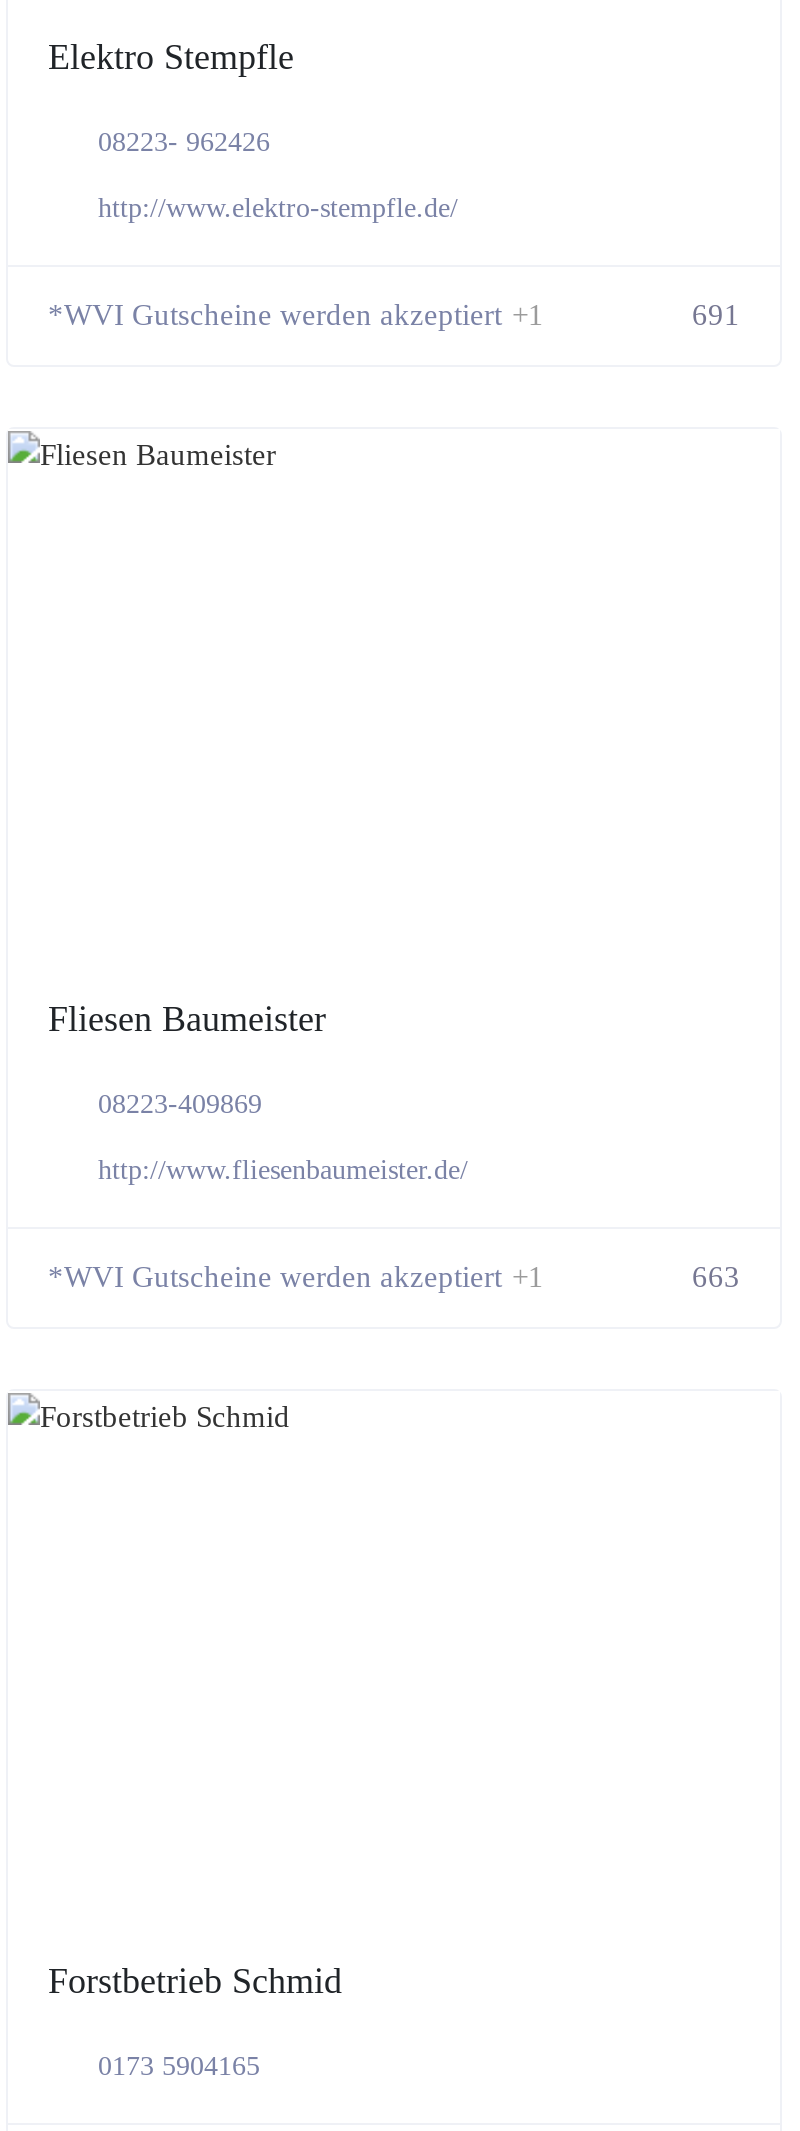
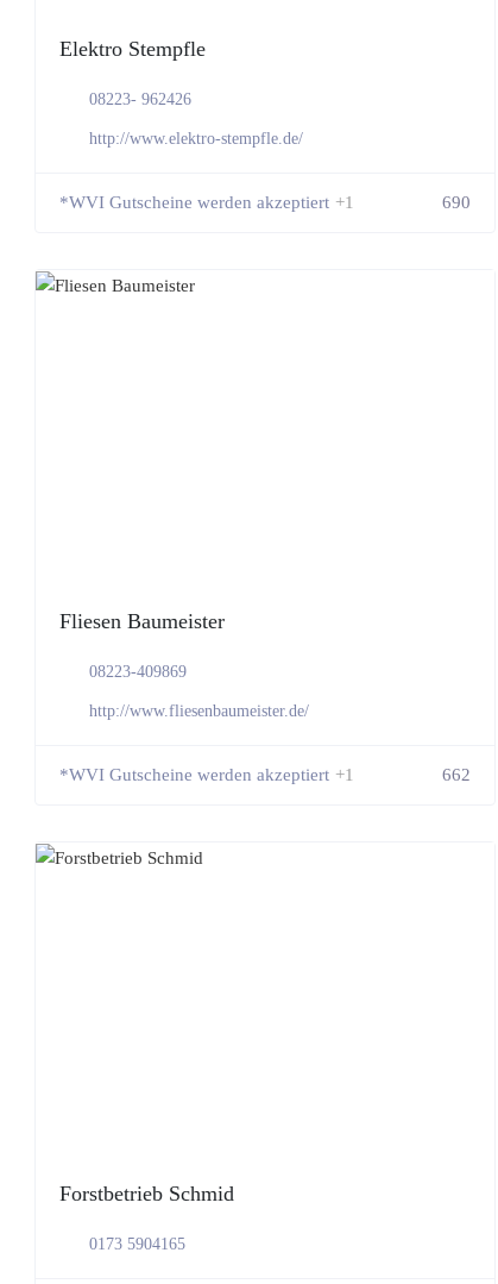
- 691
+ 690

- 663
+ 662
